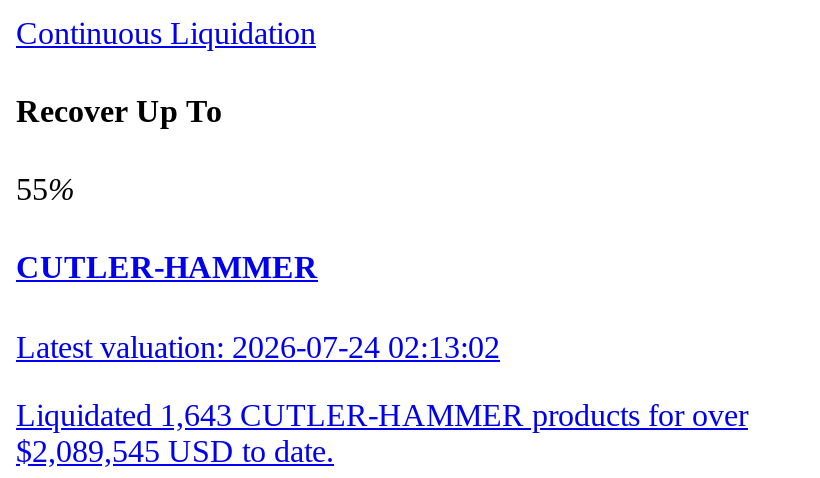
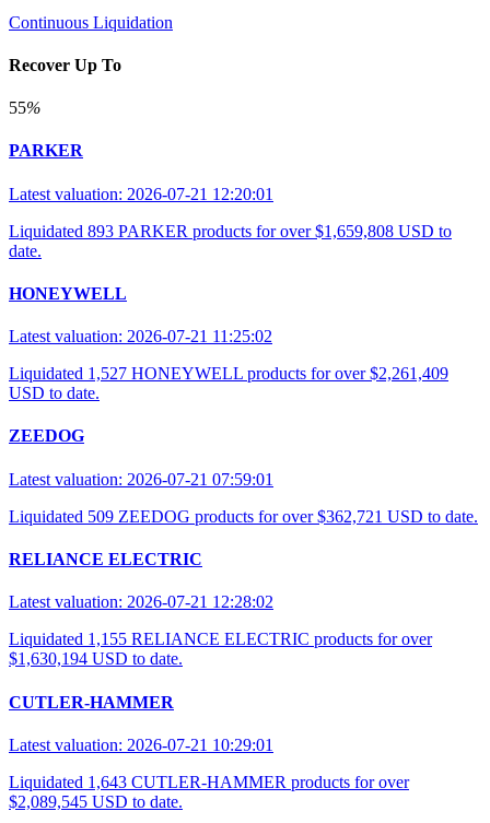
+ PARKER
+ Latest valuation: 2026-07-21 12:20:01
+ Liquidated 893 PARKER products for over $1,659,808 USD to
+ date.
+ HONEYWELL
+ Latest valuation: 2026-07-21 11:25:02
+ Liquidated 1,527 HONEYWELL products for over $2,261,409
+ USD to date.
+ ZEEDOG
+ Latest valuation: 2026-07-21 07:59:01
+ Liquidated 509 ZEEDOG products for over $362,721 USD to date.
+ RELIANCE ELECTRIC
+ Latest valuation: 2026-07-21 12:28:02
+ Liquidated 1,155 RELIANCE ELECTRIC products for over
+ $1,630,194 USD to date.

- Latest valuation: 2026-07-24 02:13:02
+ Latest valuation: 2026-07-21 10:29:01
